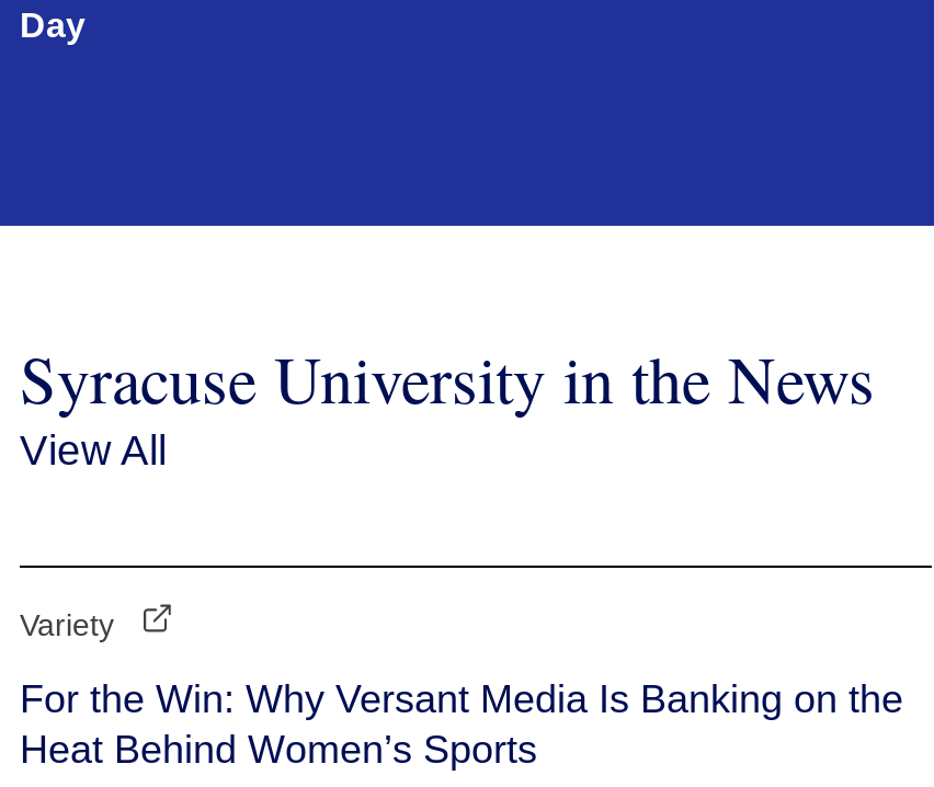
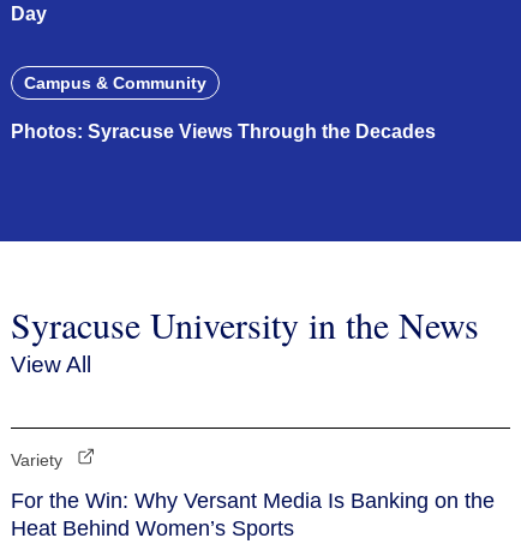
+ Campus & Community
+ Photos: Syracuse Views Through the Decades
